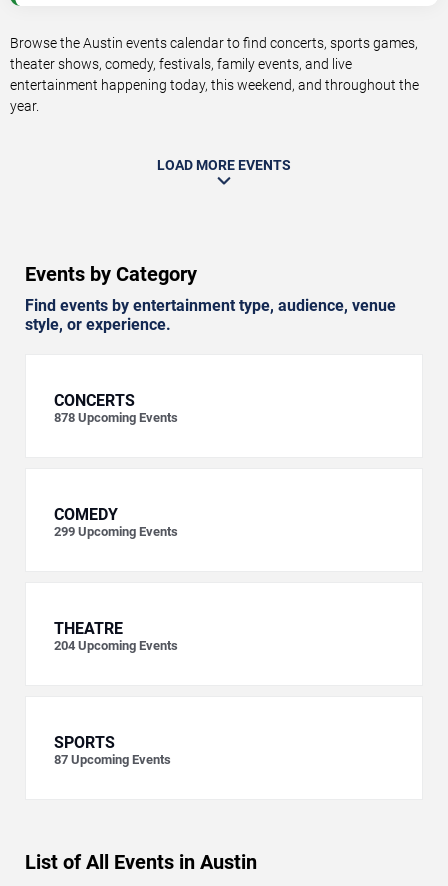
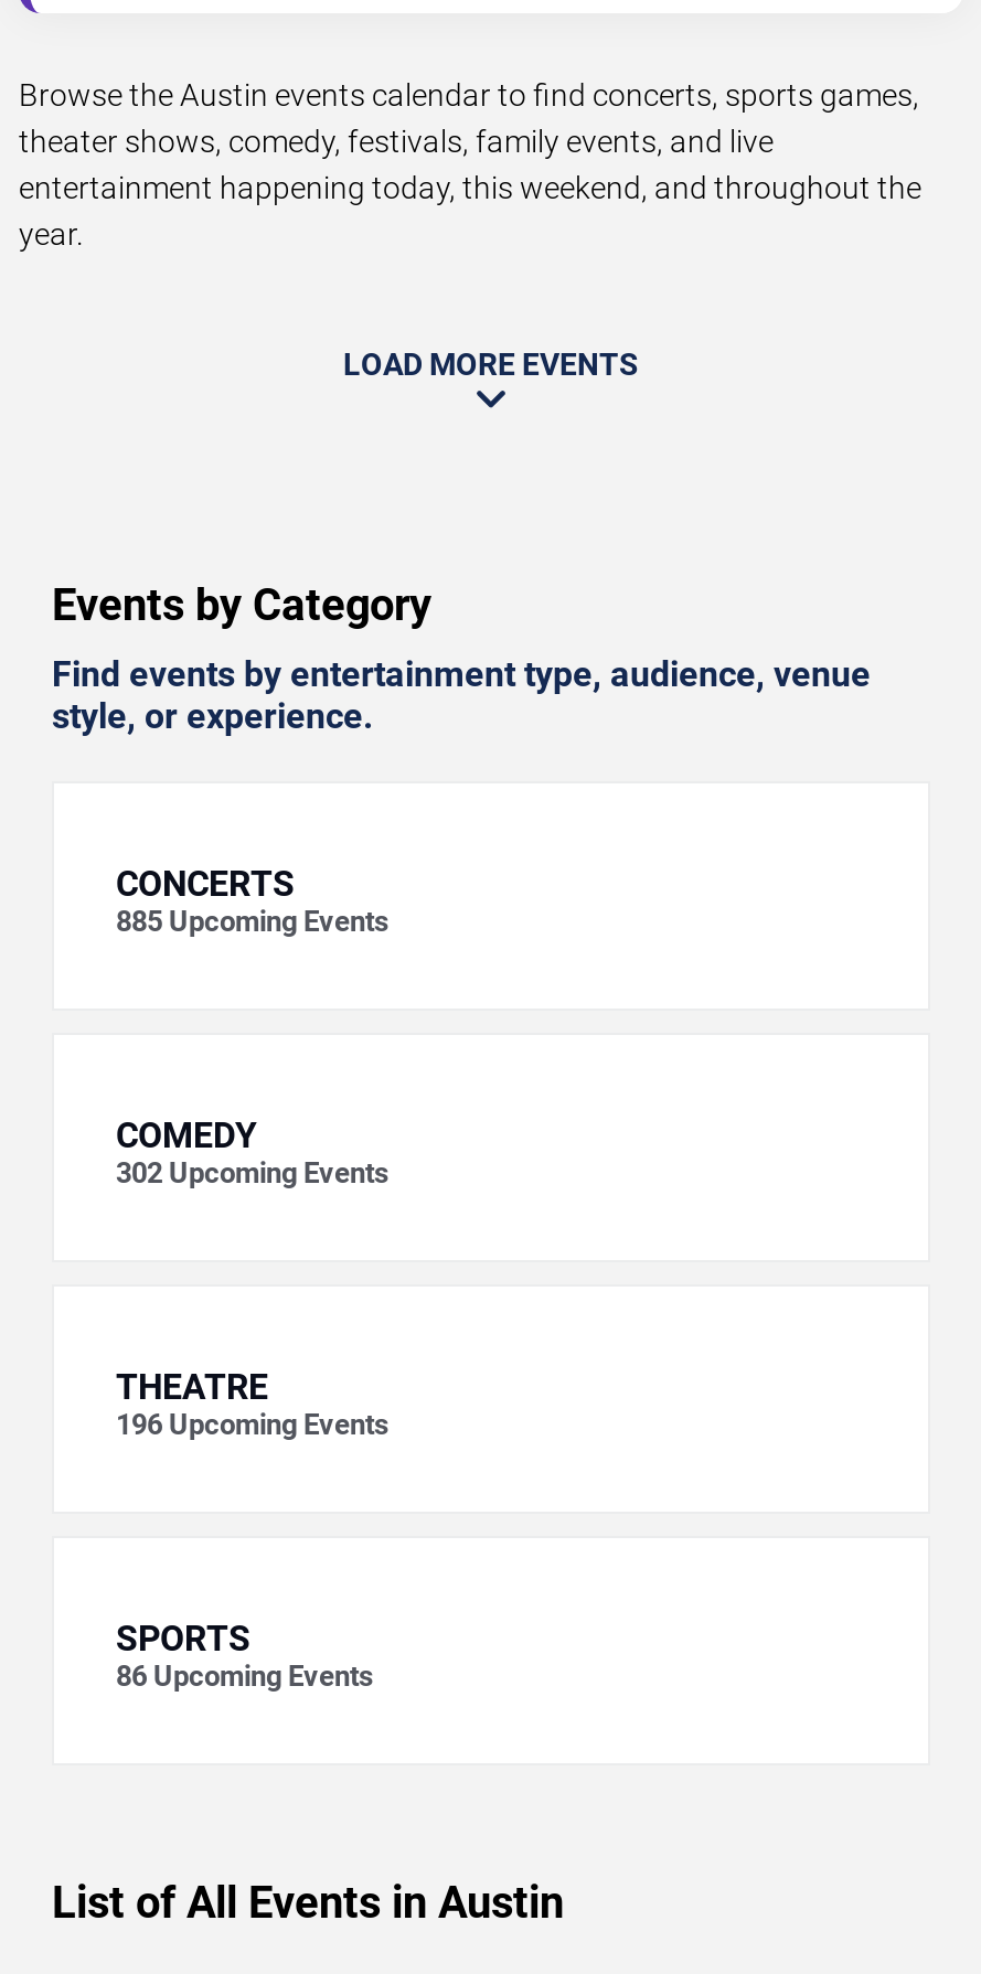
- 878 Upcoming Events
+ 885 Upcoming Events

- 299 Upcoming Events
+ 302 Upcoming Events

- 204 Upcoming Events
+ 196 Upcoming Events

- 87 Upcoming Events
+ 86 Upcoming Events
